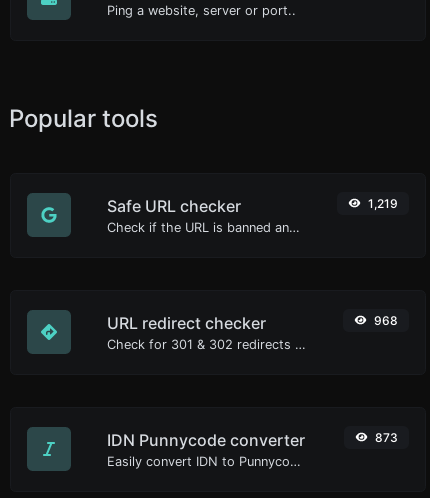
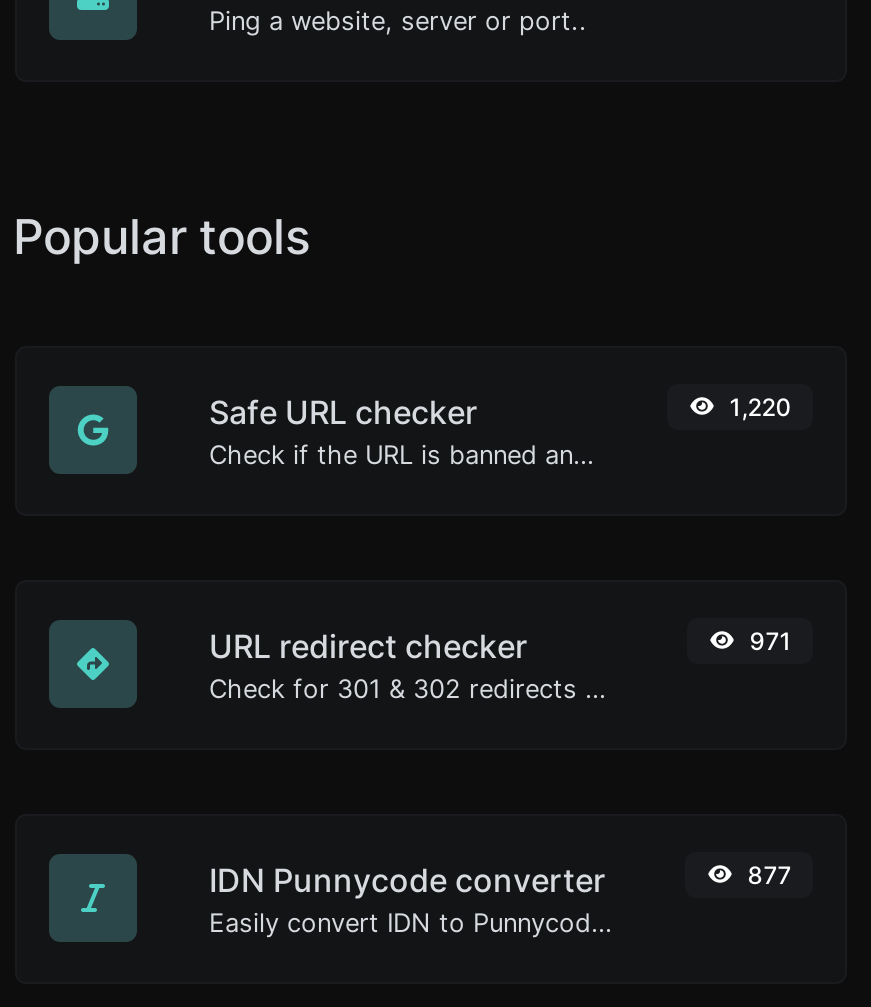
- 1,219
+ 1,220

- 968
+ 971

- 873
+ 877
